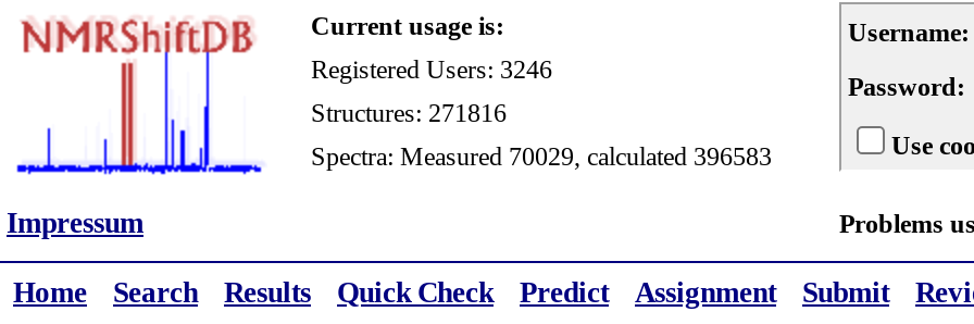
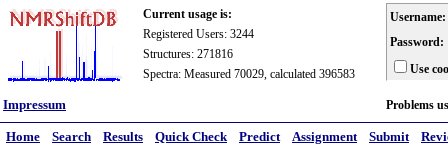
- Registered Users: 3246
+ Registered Users: 3244
